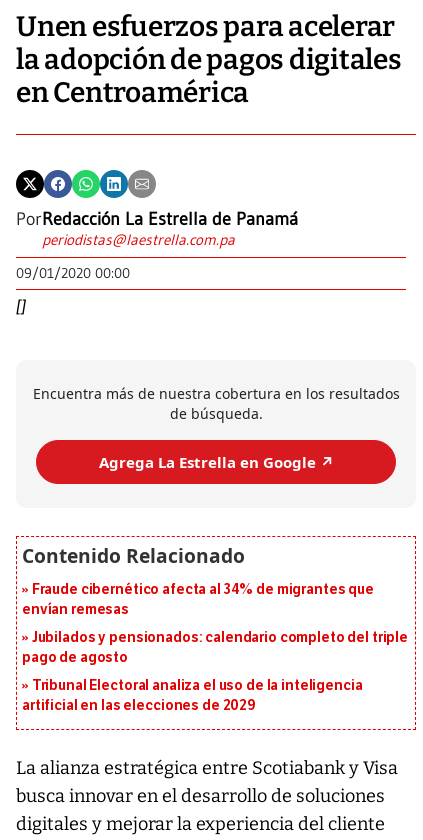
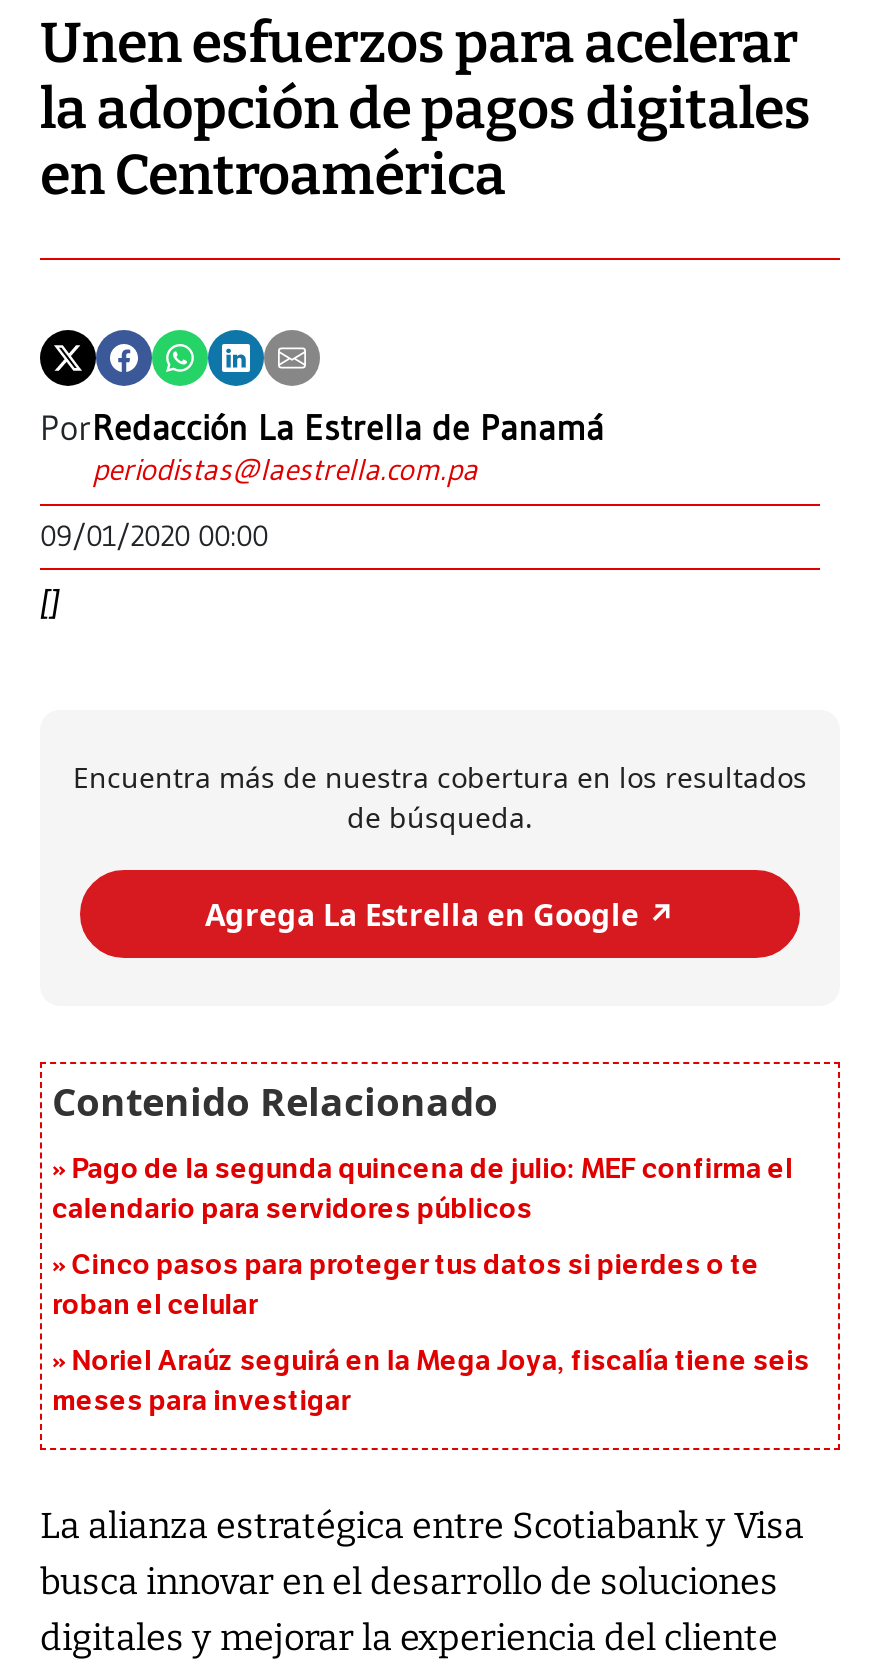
- Fraude cibernético afecta al 34% de migrantes que
- envían remesas
+ Pago de la segunda quincena de julio: MEF confirma el
+ calendario para servidores públicos

- Jubilados y pensionados: calendario completo del triple
- pago de agosto
+ Cinco pasos para proteger tus datos si pierdes o te
+ roban el celular

- Tribunal Electoral analiza el uso de la inteligencia
- artificial en las elecciones de 2029
+ Noriel Araúz seguirá en la Mega Joya, fiscalía tiene seis
+ meses para investigar
